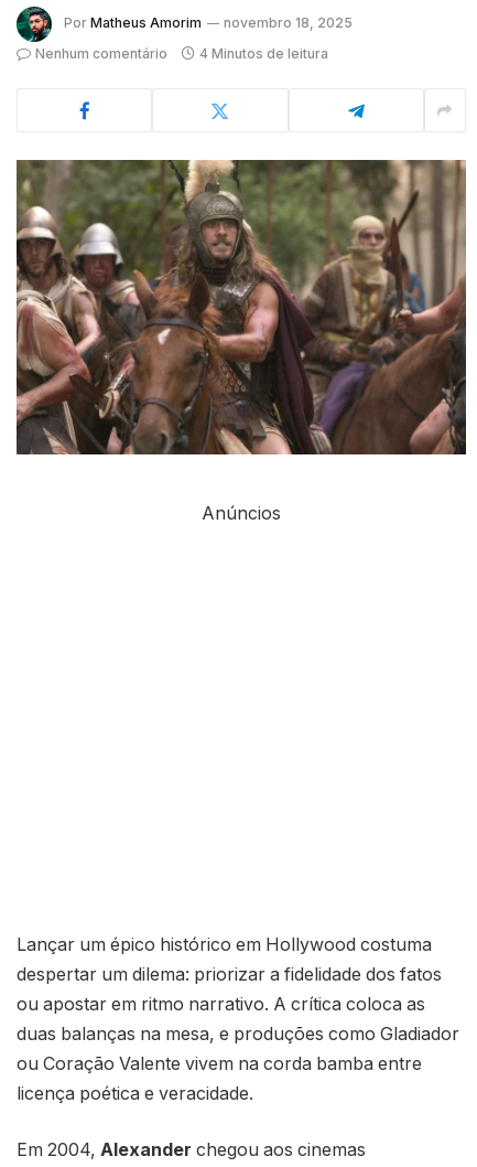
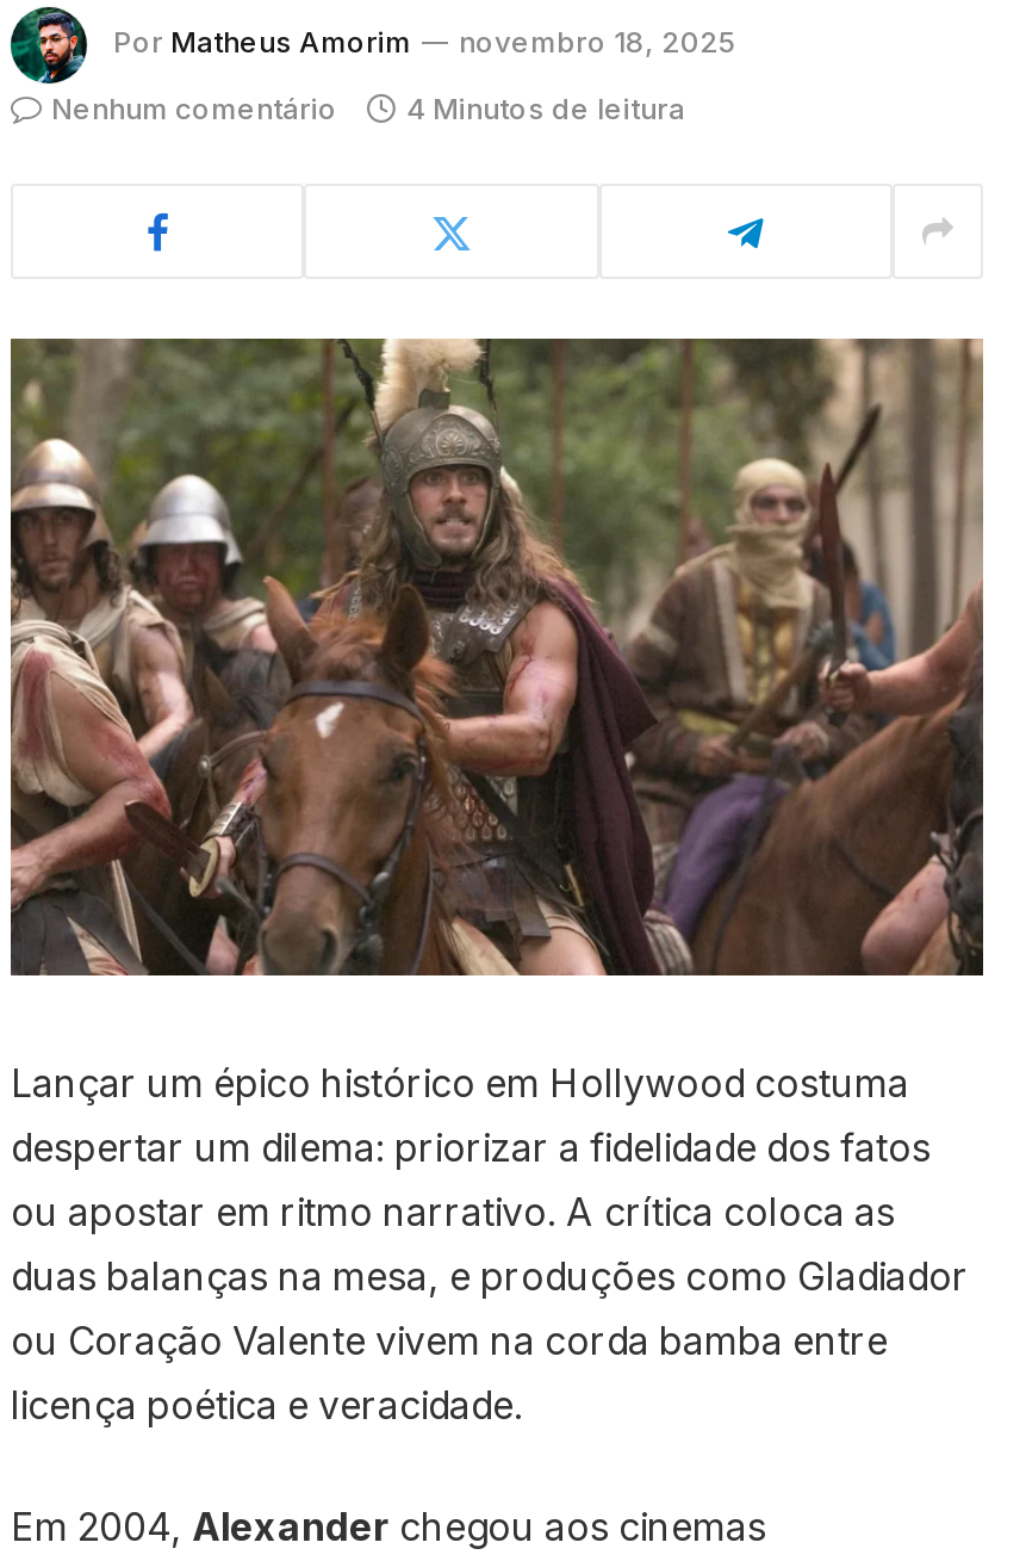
- Anúncios
